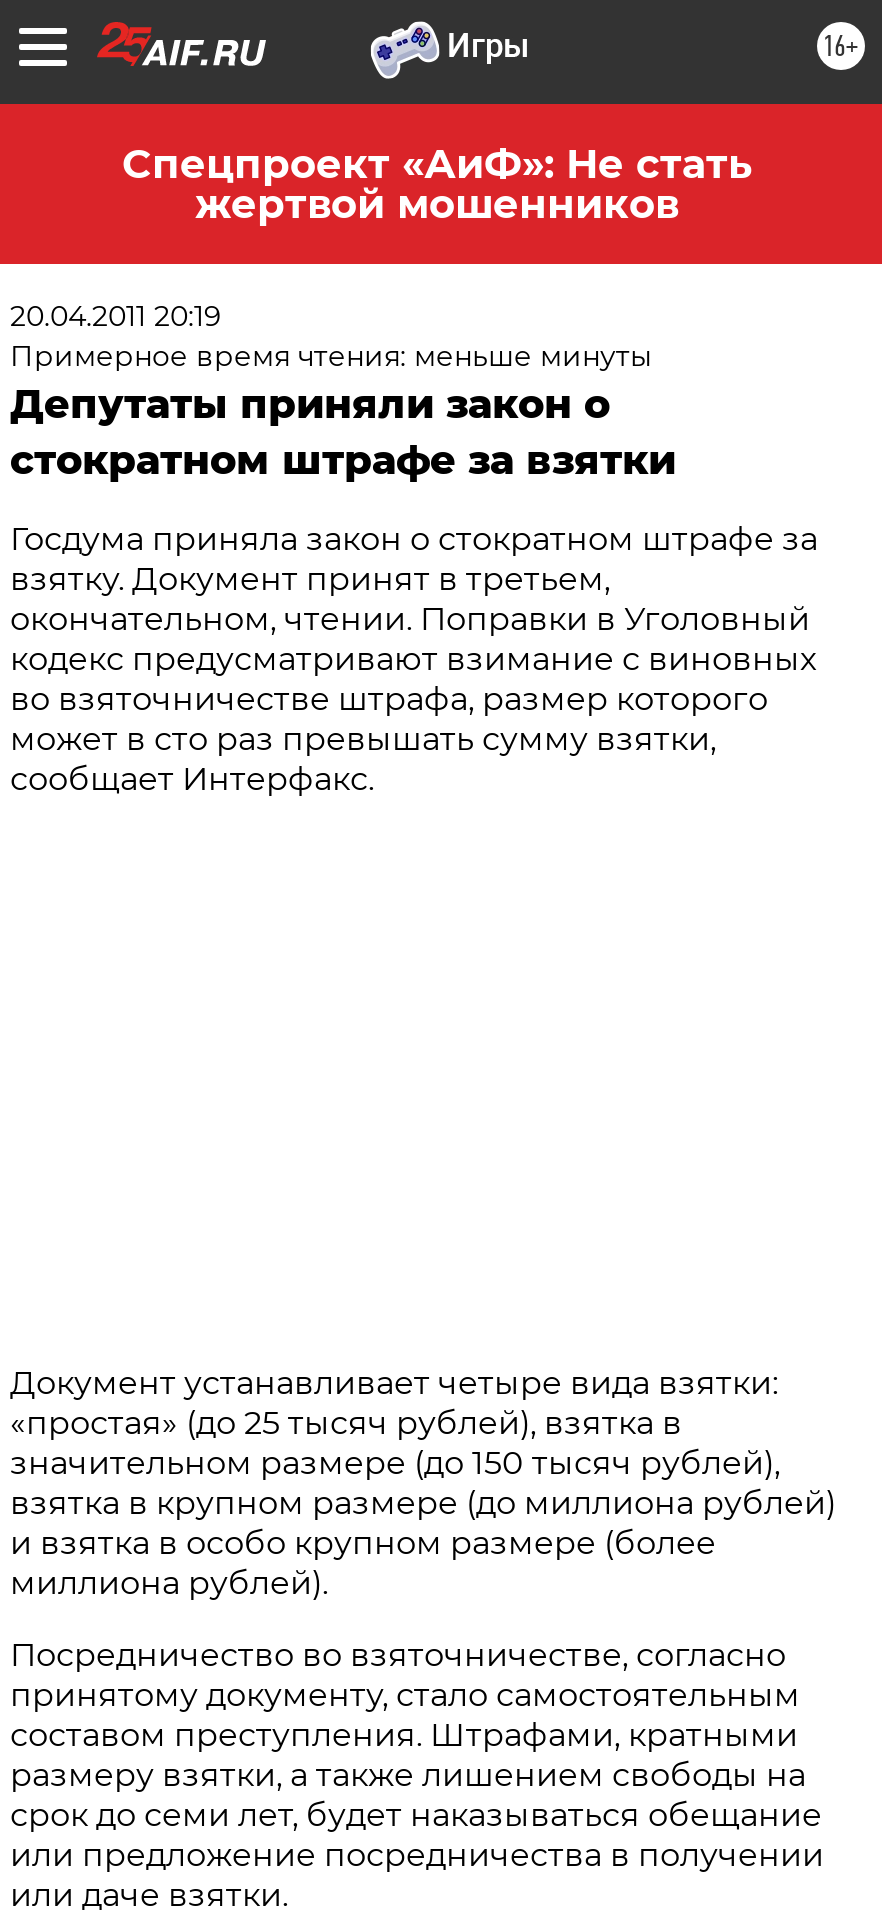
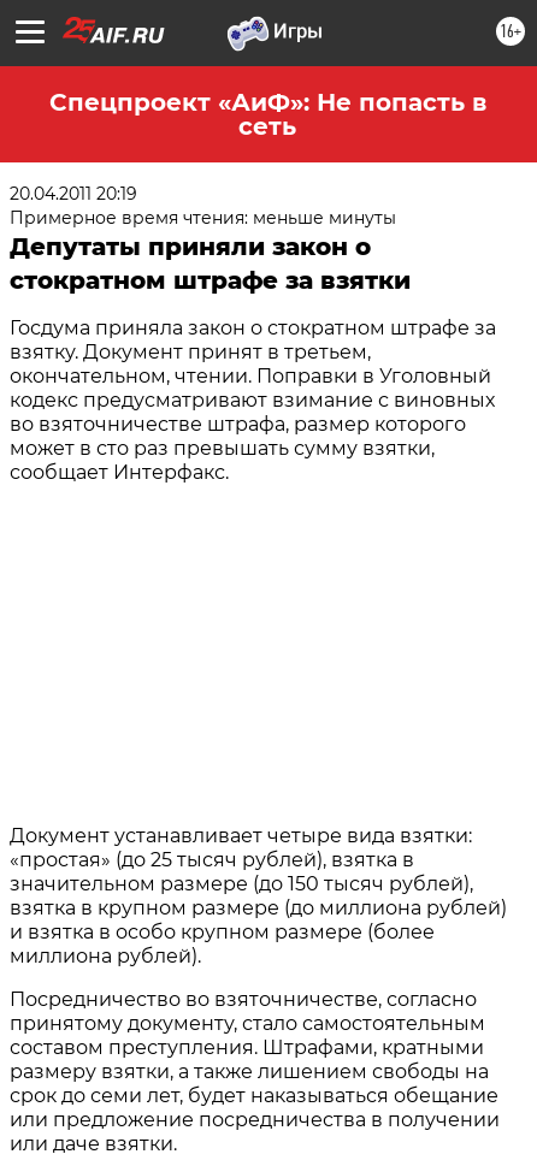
- Спецпроект «АиФ»: Не стать
- жертвой мошенников
+ Спецпроект «АиФ»: Не попасть в
+ сеть
